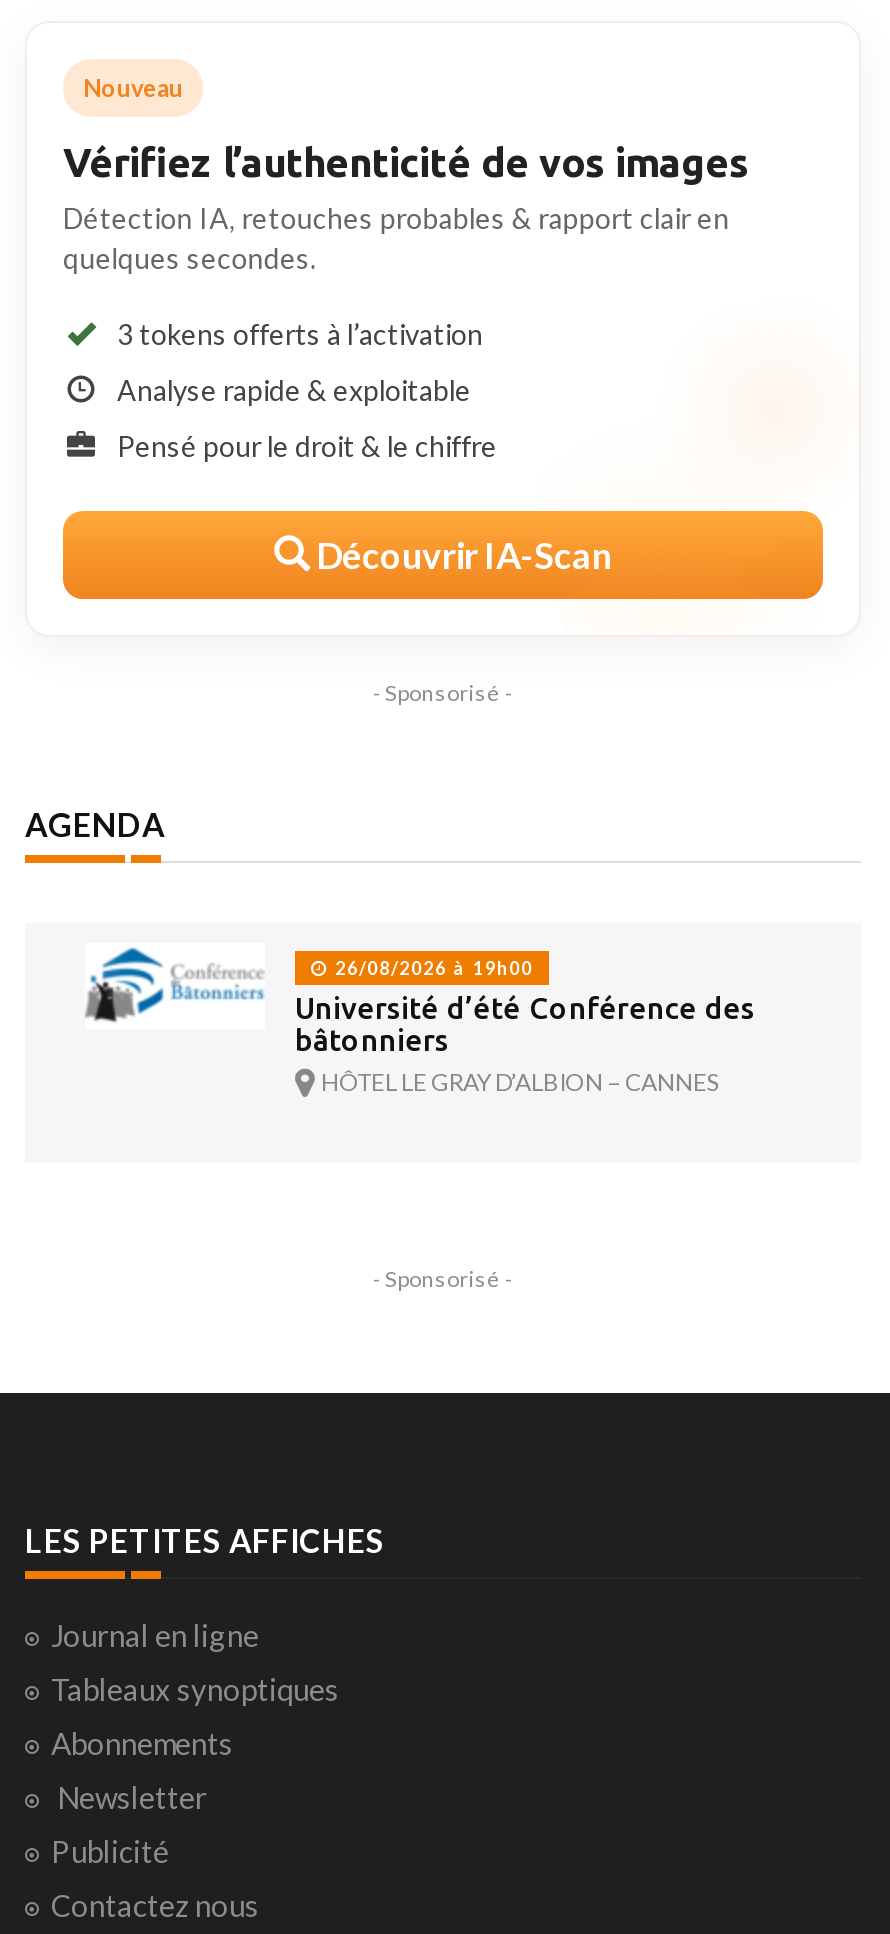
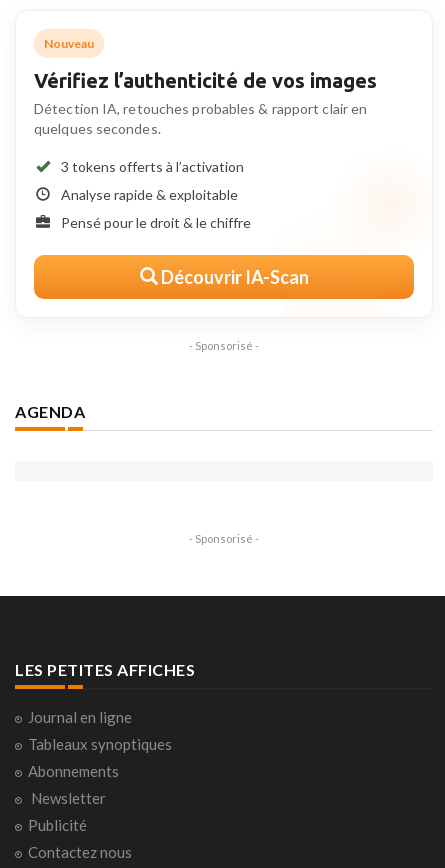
- [image]
- 26/08/2026 à 19h00
- Université d’été Conférence des
- bâtonniers
- HÔTEL LE GRAY D’ALBION – CANNES
